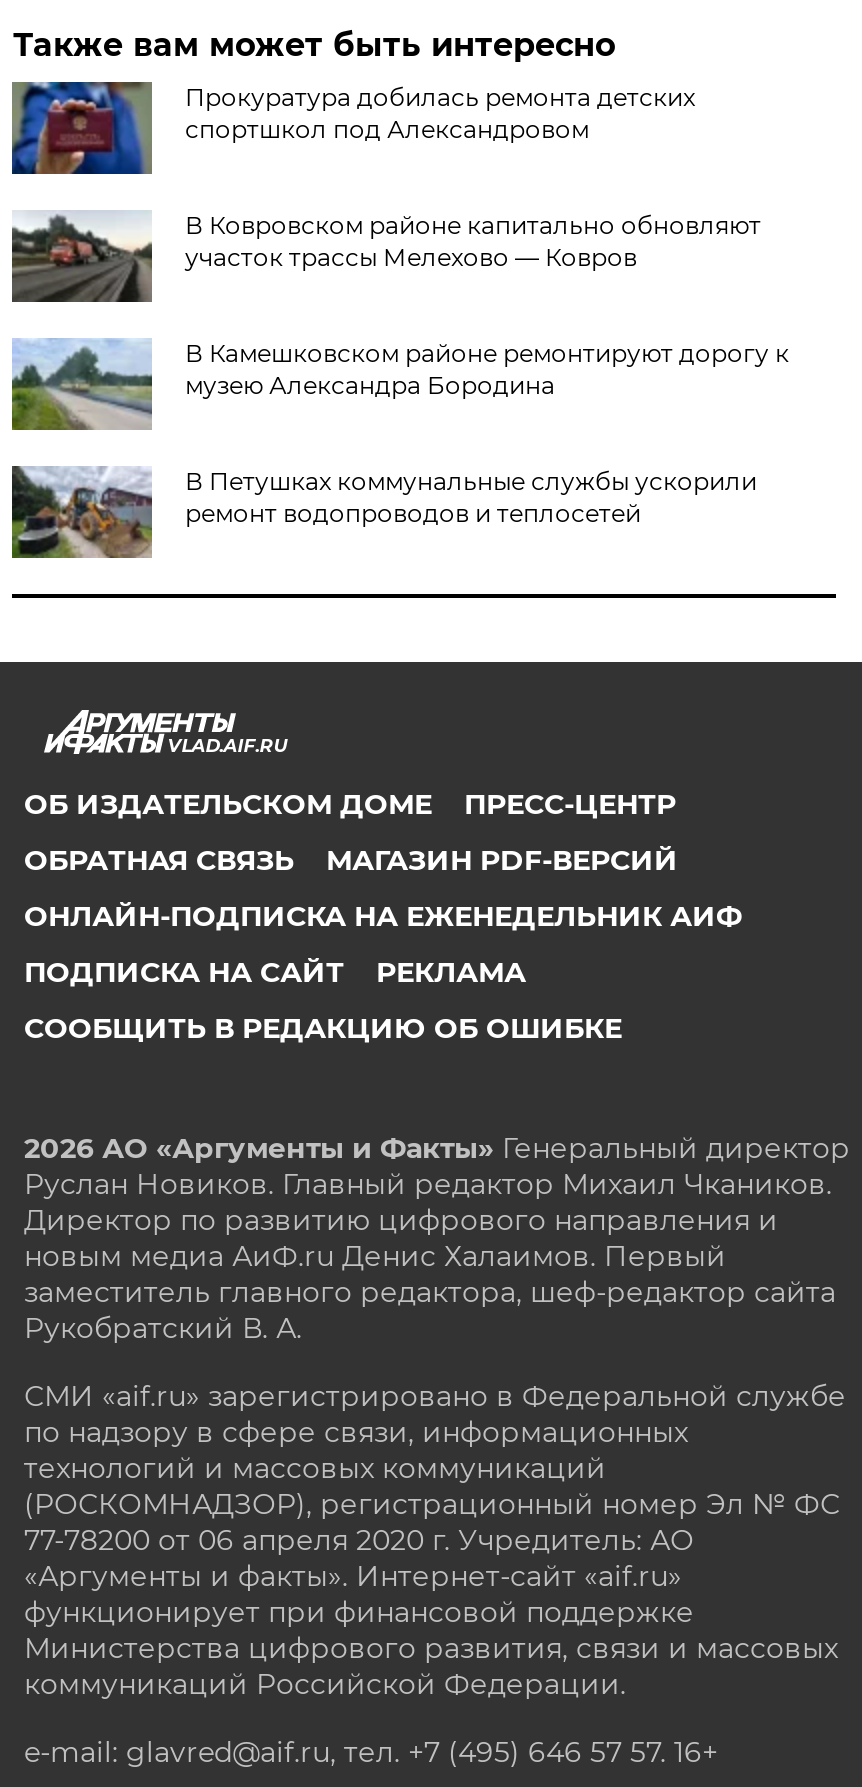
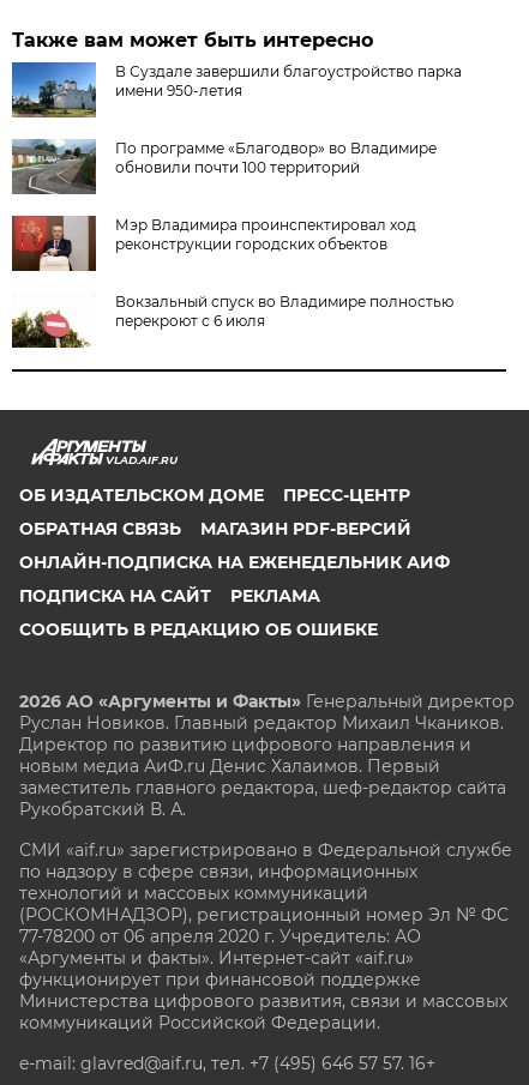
- [image]
- Прокуратура добилась ремонта детских
- спортшкол под Александровом
+ [image]
+ В Суздале завершили благоустройство парка
+ имени 950-летия

- [image]
- В Ковровском районе капитально обновляют
- участок трассы Мелехово — Ковров
+ [image]
+ По программе «Благодвор» во Владимире
+ обновили почти 100 территорий

- [image]
- В Камешковском районе ремонтируют дорогу к
- музею Александра Бородина
+ [image]
+ Мэр Владимира проинспектировал ход
+ реконструкции городских объектов

- [image]
- В Петушках коммунальные службы ускорили
- ремонт водопроводов и теплосетей
+ [image]
+ Вокзальный спуск во Владимире полностью
+ перекроют с 6 июля
